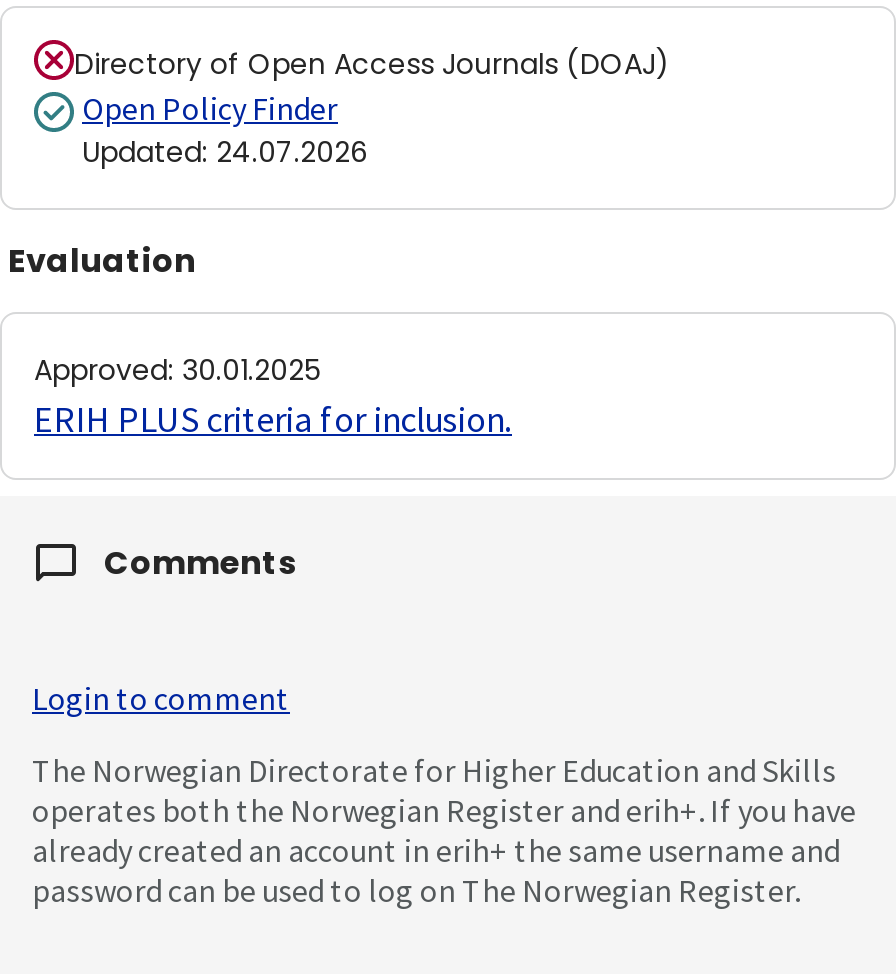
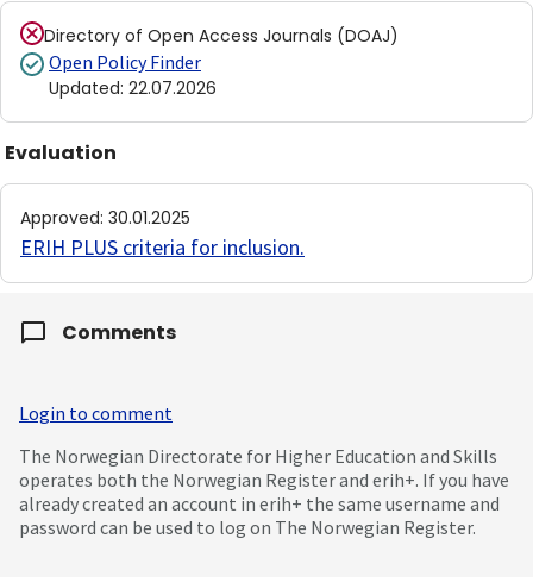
- Updated: 24.07.2026
+ Updated: 22.07.2026
